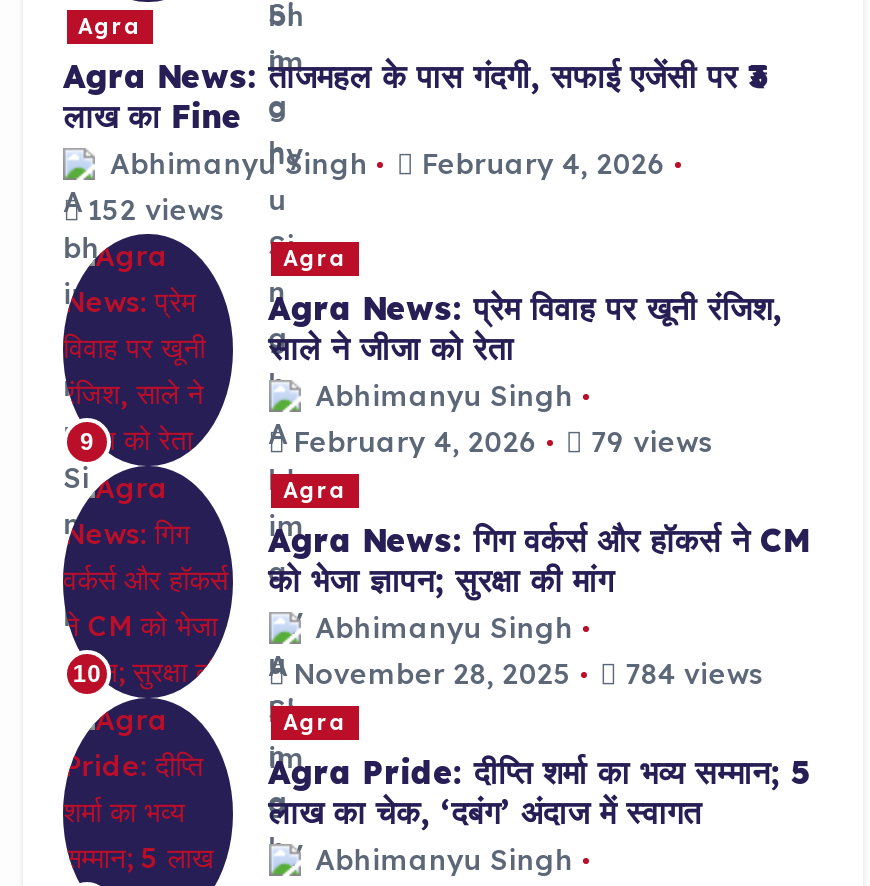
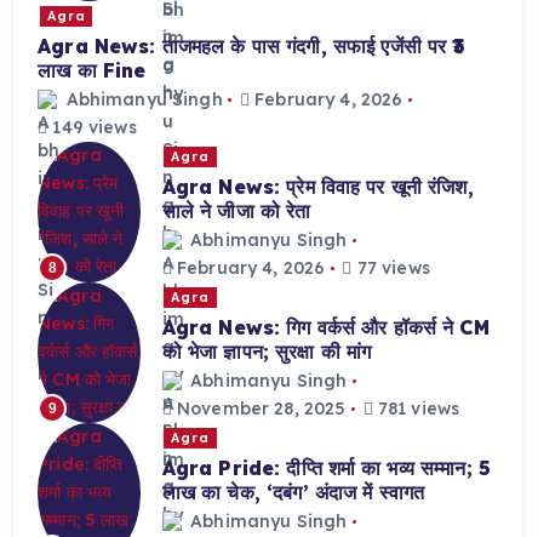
- 152 views
+ 149 views

- 9
+ 8

- February 4, 2026 79 views
+ February 4, 2026 77 views

- 10
+ 9

- November 28, 2025 784 views
+ November 28, 2025 781 views
